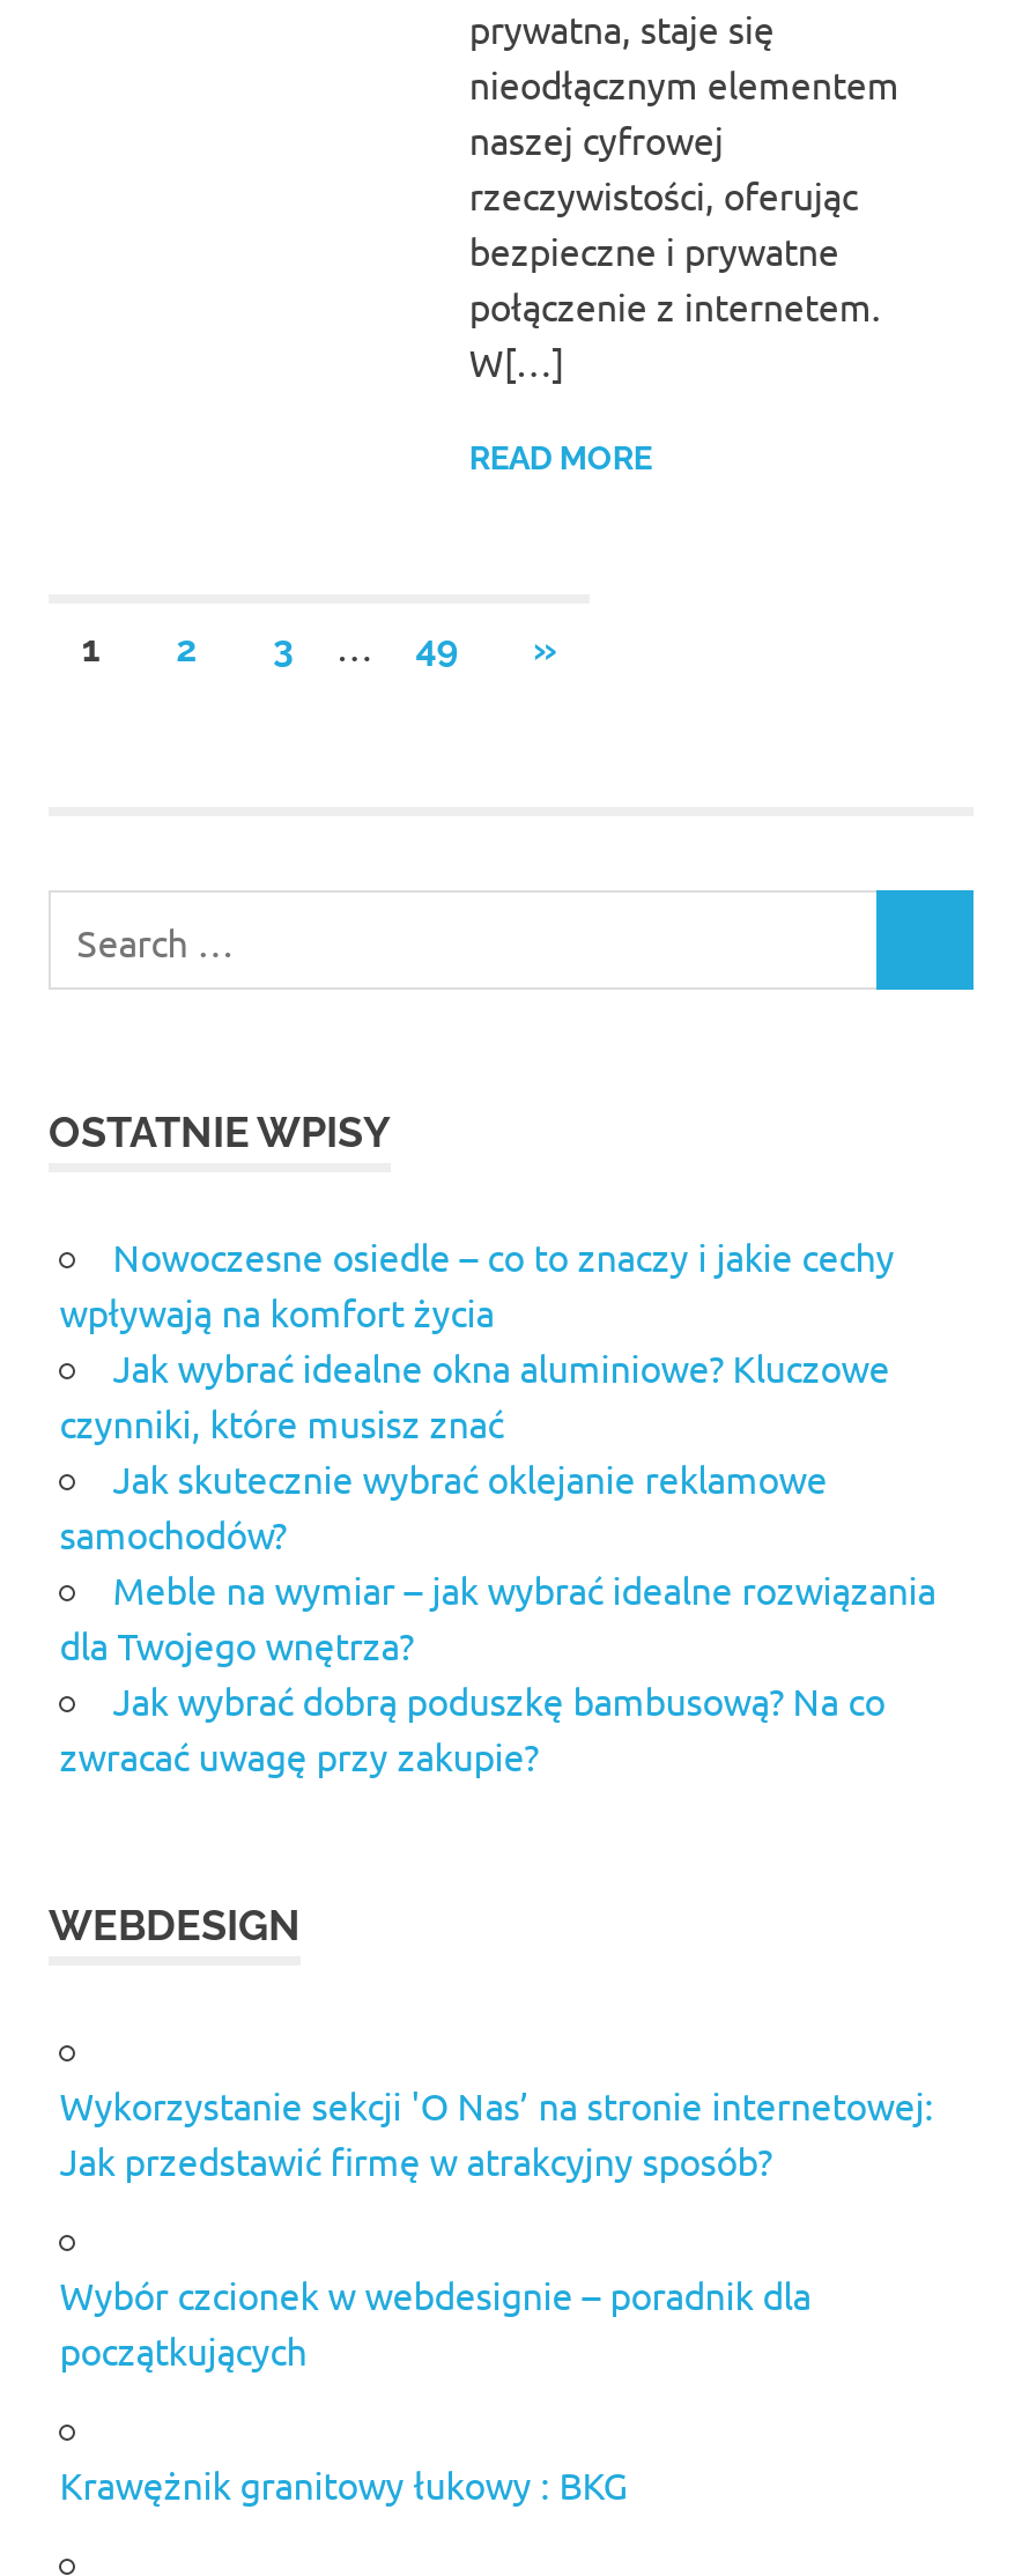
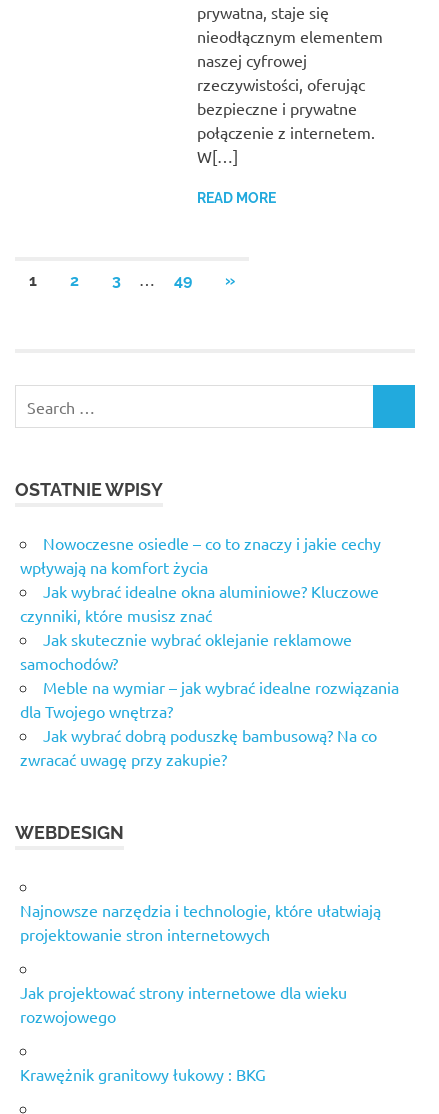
- Wykorzystanie sekcji 'O Nas’ na stronie internetowej:
- Jak przedstawić firmę w atrakcyjny sposób?
+ Najnowsze narzędzia i technologie, które ułatwiają
+ projektowanie stron internetowych

- Wybór czcionek w webdesignie – poradnik dla
- początkujących
+ Jak projektować strony internetowe dla wieku
+ rozwojowego
